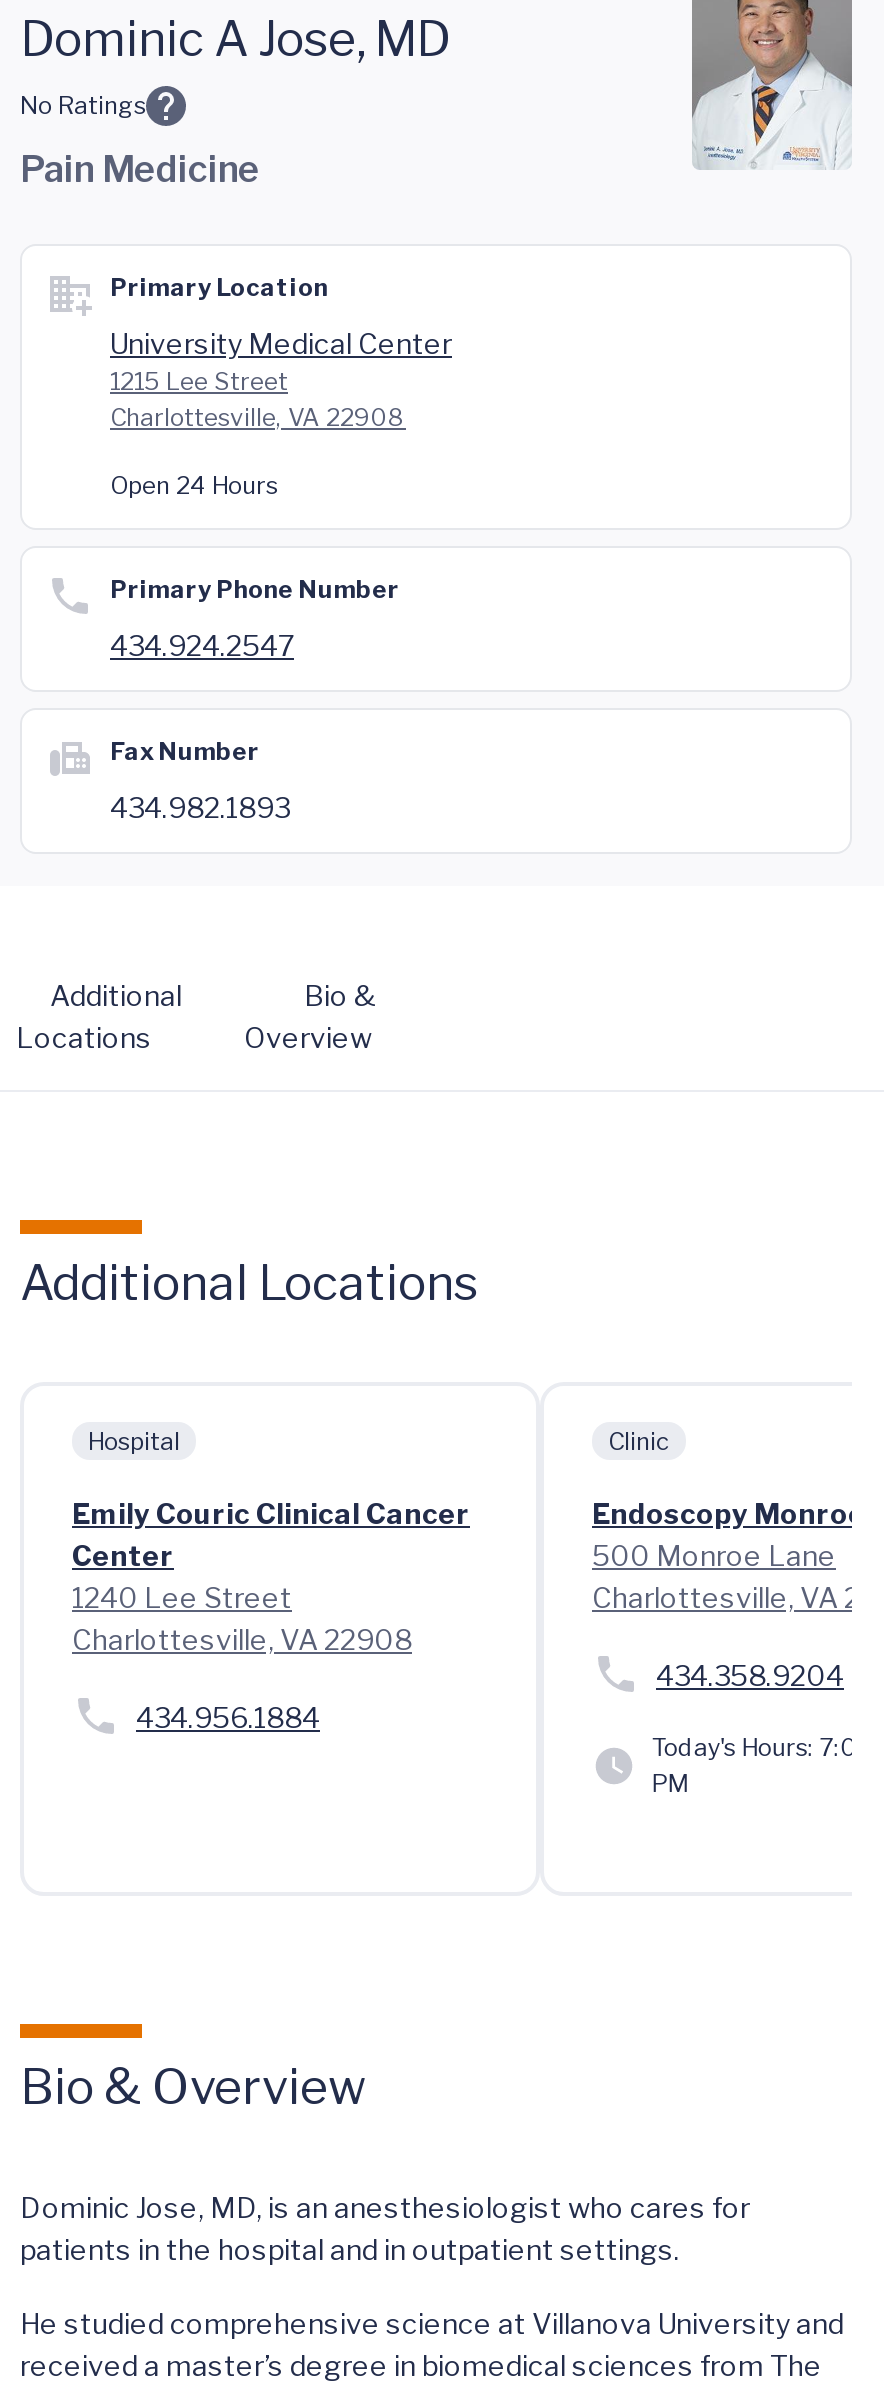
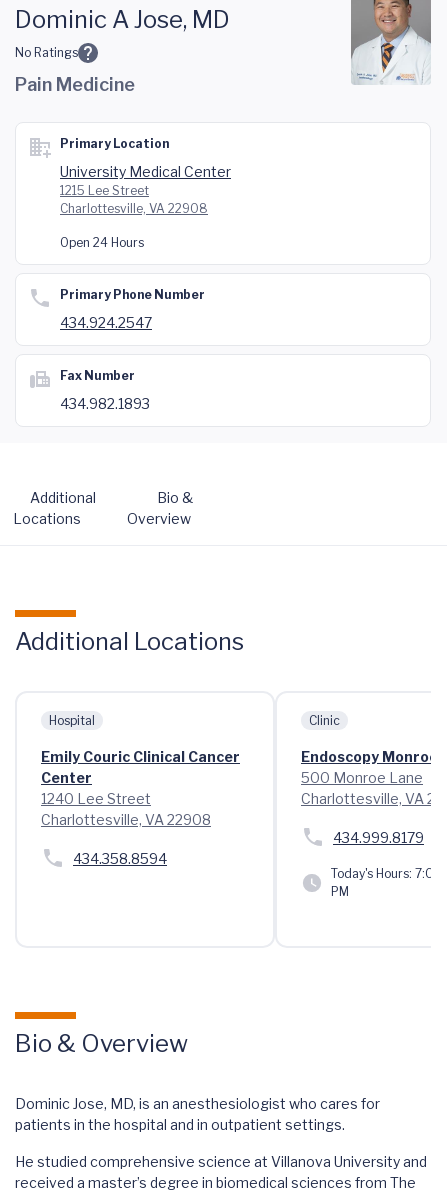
- 434.358.9204
+ 434.999.8179

- 434.956.1884
+ 434.358.8594
